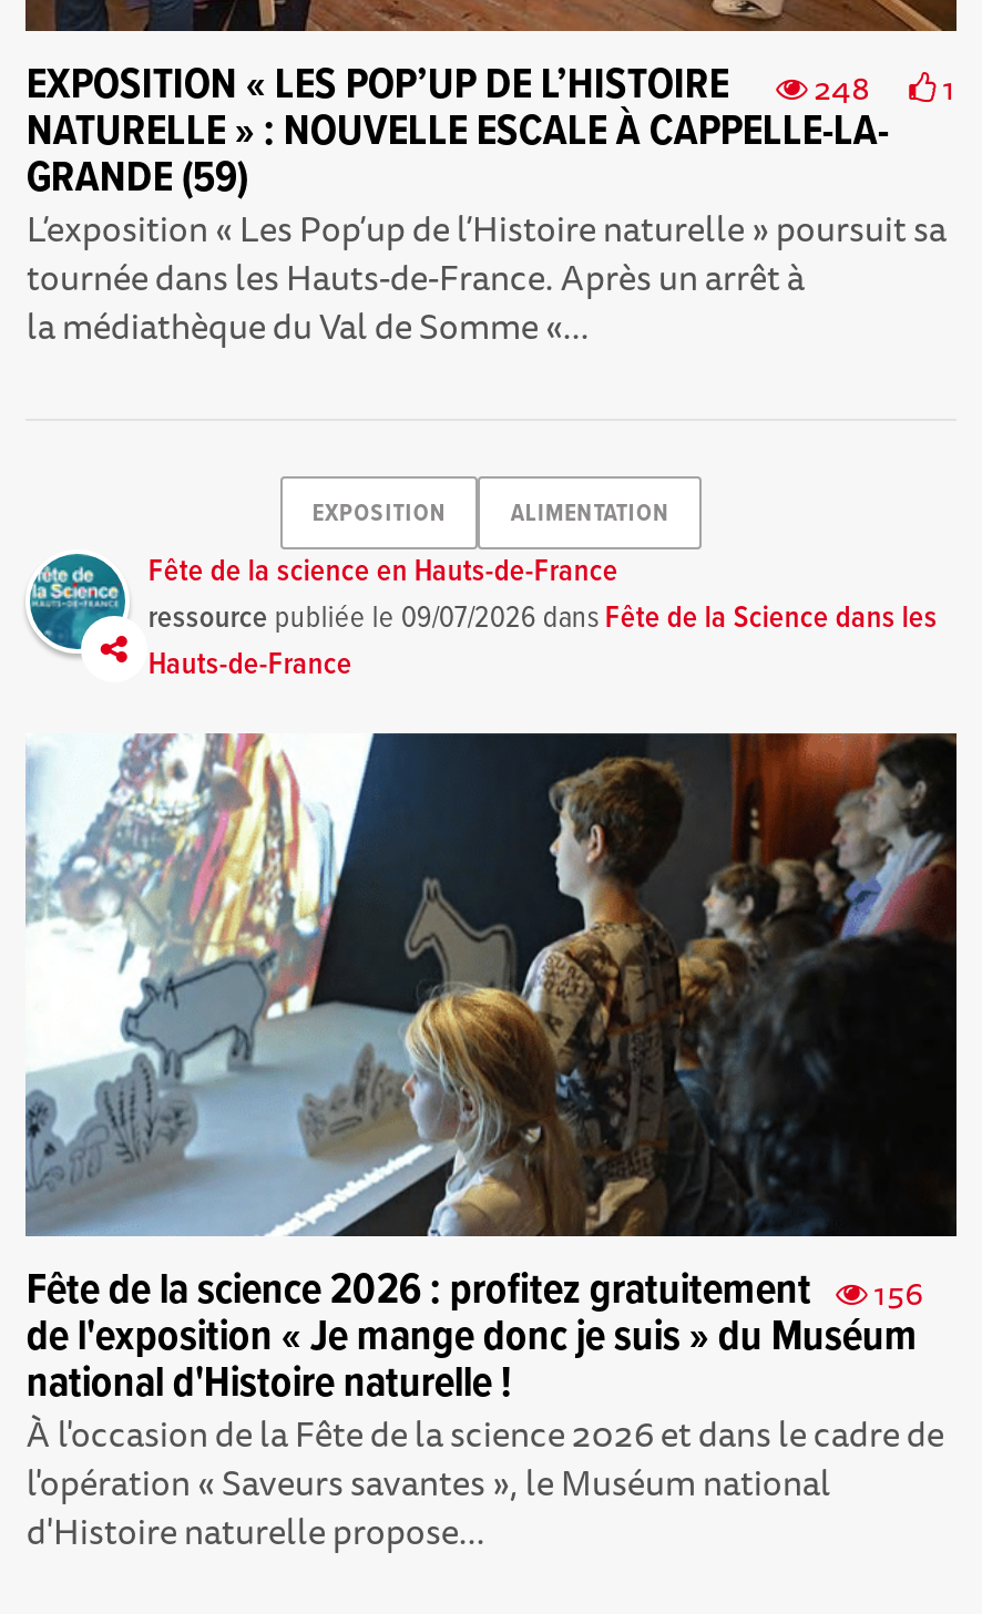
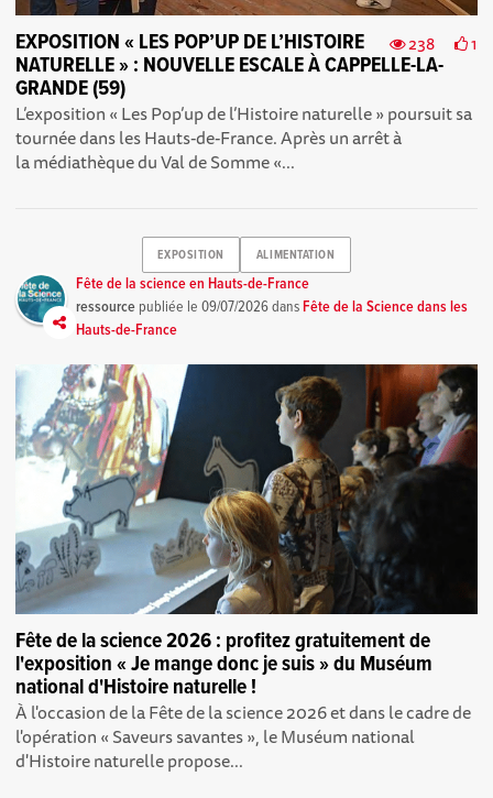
- EXPOSITION « LES POP’UP DE L’HISTOIRE 248 1
+ EXPOSITION « LES POP’UP DE L’HISTOIRE 238 1

- 156
- Fête de la science 2026 : profitez gratuitement
- de l'exposition « Je mange donc je suis » du Muséum
+ Fête de la science 2026 : profitez gratuitement de
+ l'exposition « Je mange donc je suis » du Muséum
